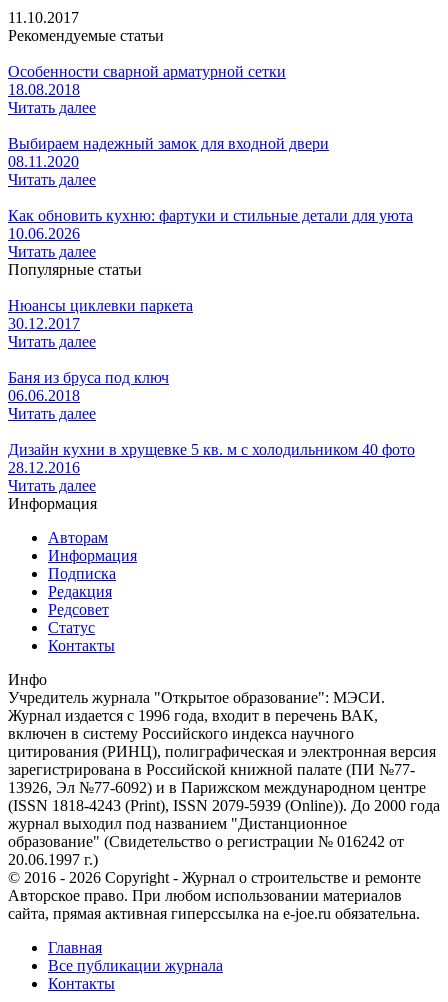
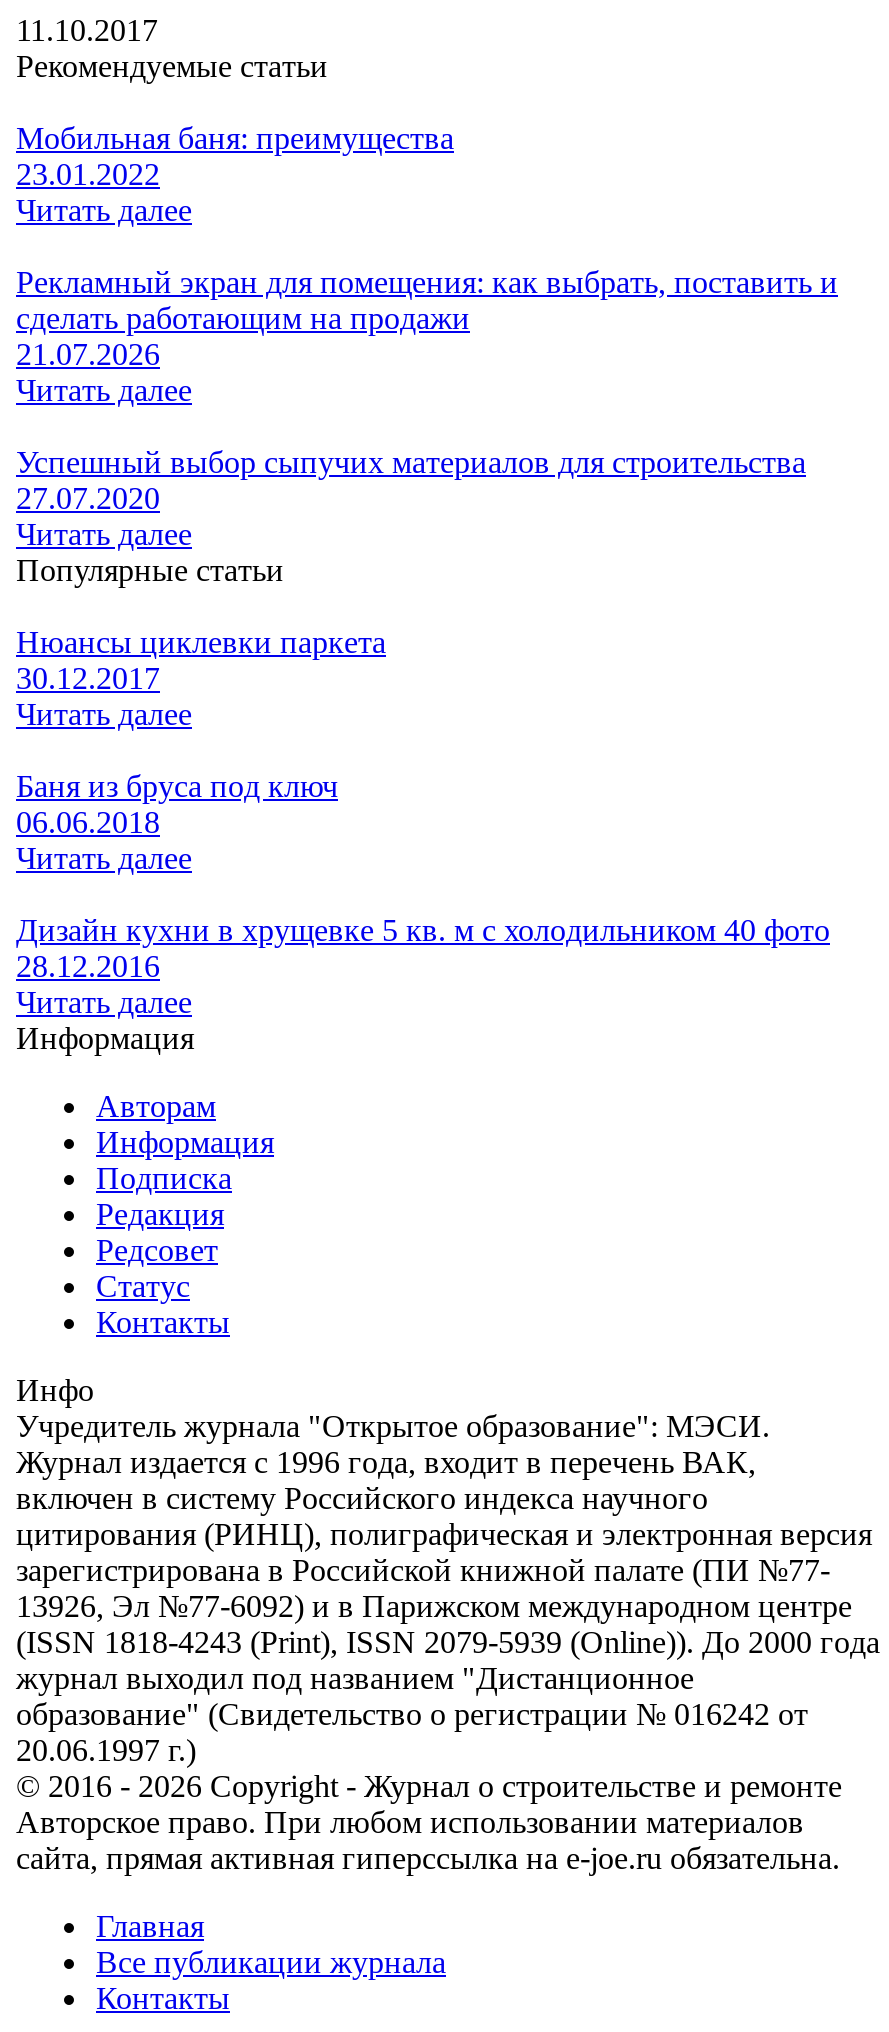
- Особенности сварной арматурной сетки
- 18.08.2018
+ Мобильная баня: преимущества
+ 23.01.2022

- Выбираем надежный замок для входной двери
- 08.11.2020
+ Рекламный экран для помещения: как выбрать, поставить и
+ сделать работающим на продажи
+ 21.07.2026

- Как обновить кухню: фартуки и стильные детали для уюта
- 10.06.2026
+ Успешный выбор сыпучих материалов для строительства
+ 27.07.2020
